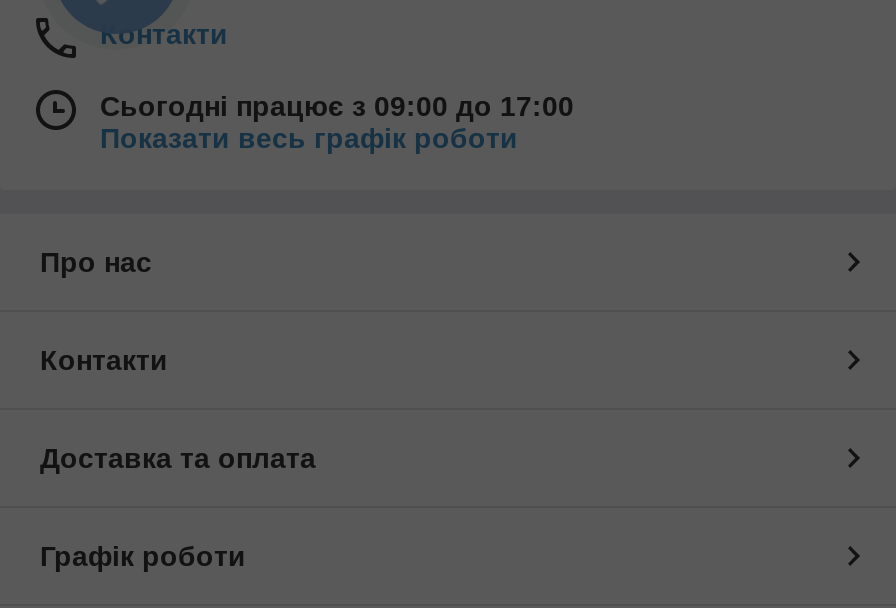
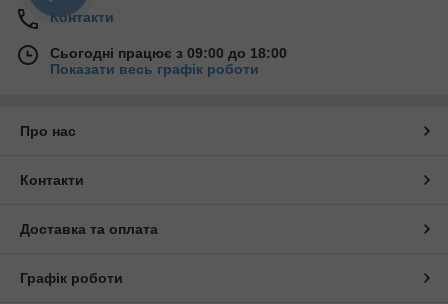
- Сьогодні працює з 09:00 до 17:00
+ Сьогодні працює з 09:00 до 18:00
